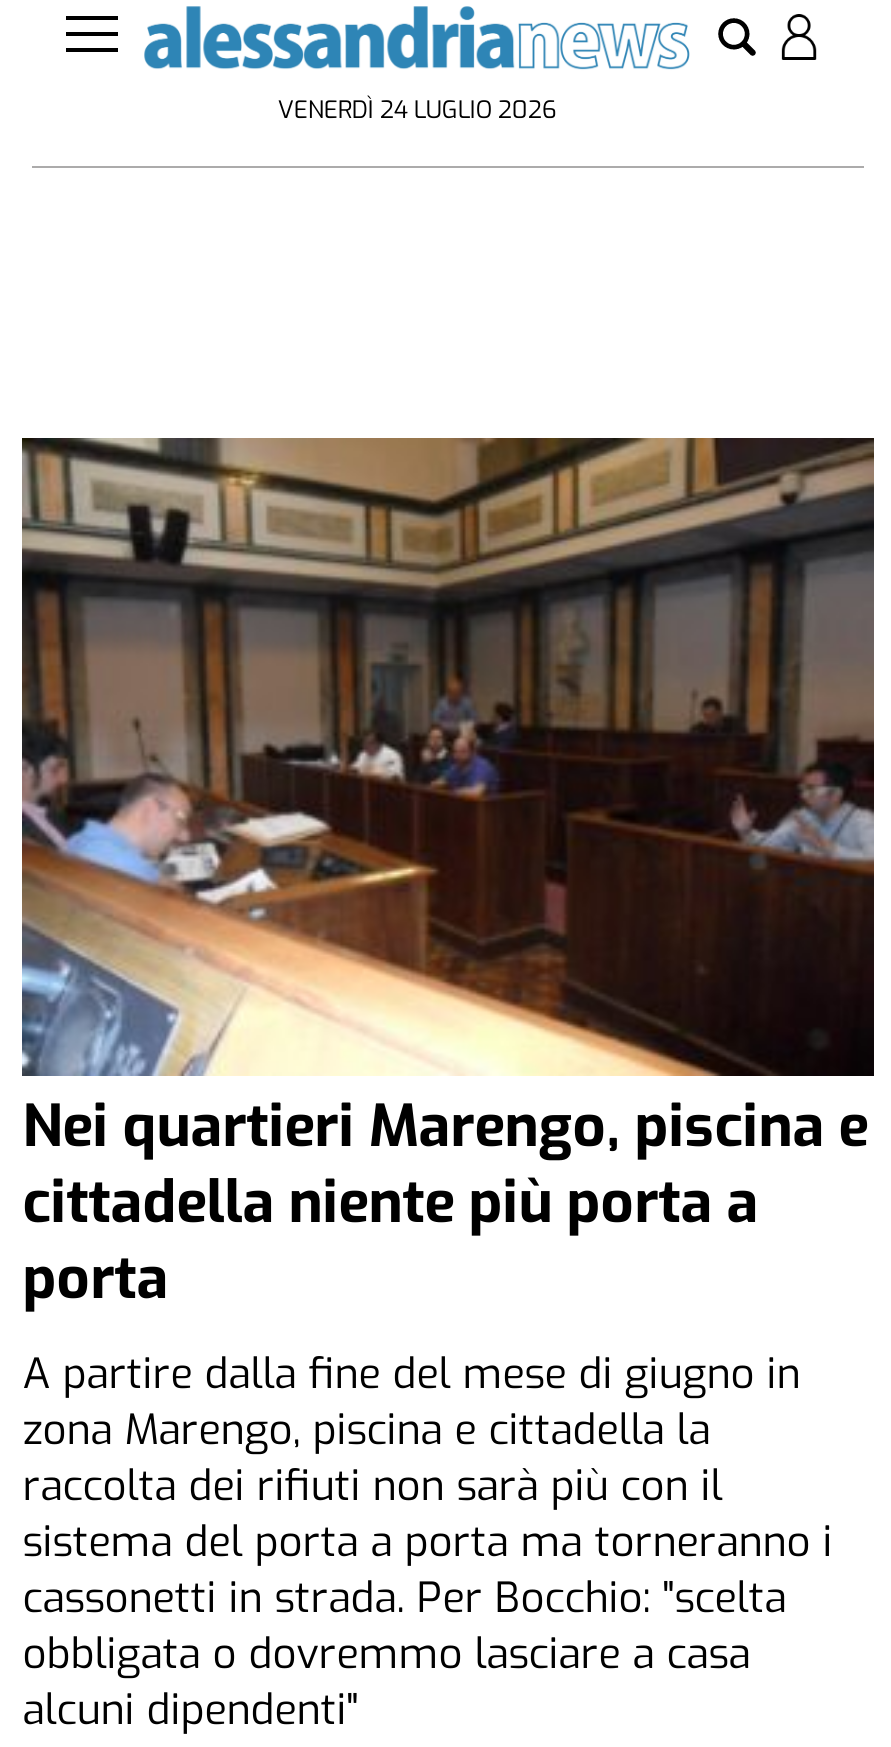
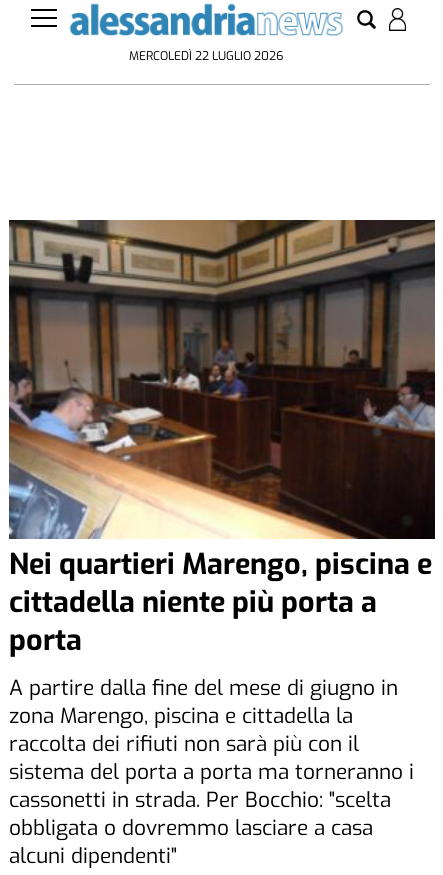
- VENERDÌ 24 LUGLIO 2026
+ MERCOLEDÌ 22 LUGLIO 2026
